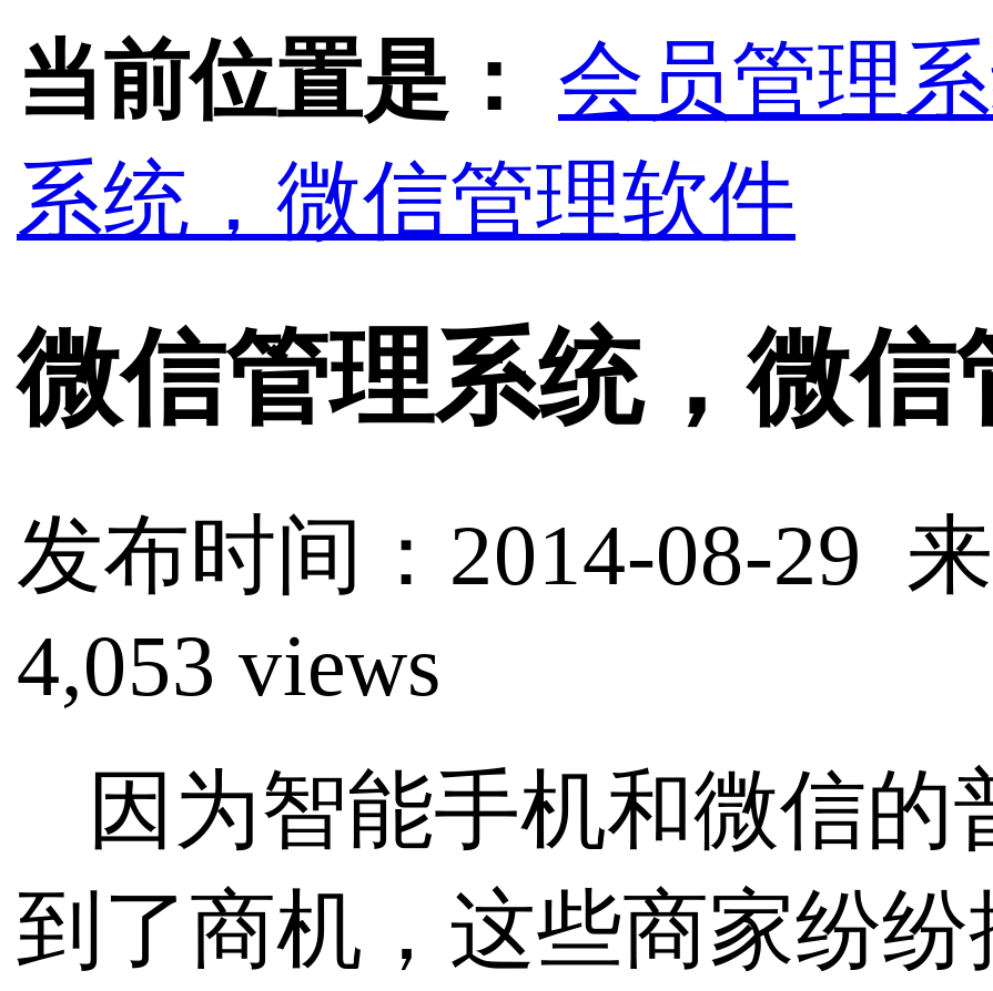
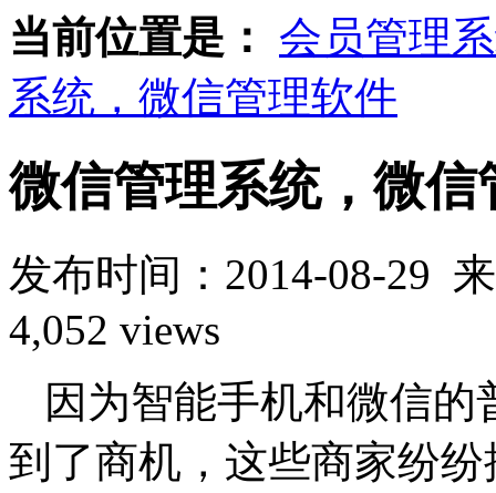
- 4,053 views
+ 4,052 views
